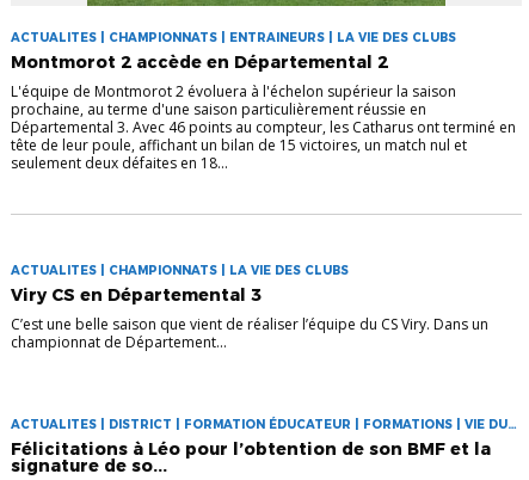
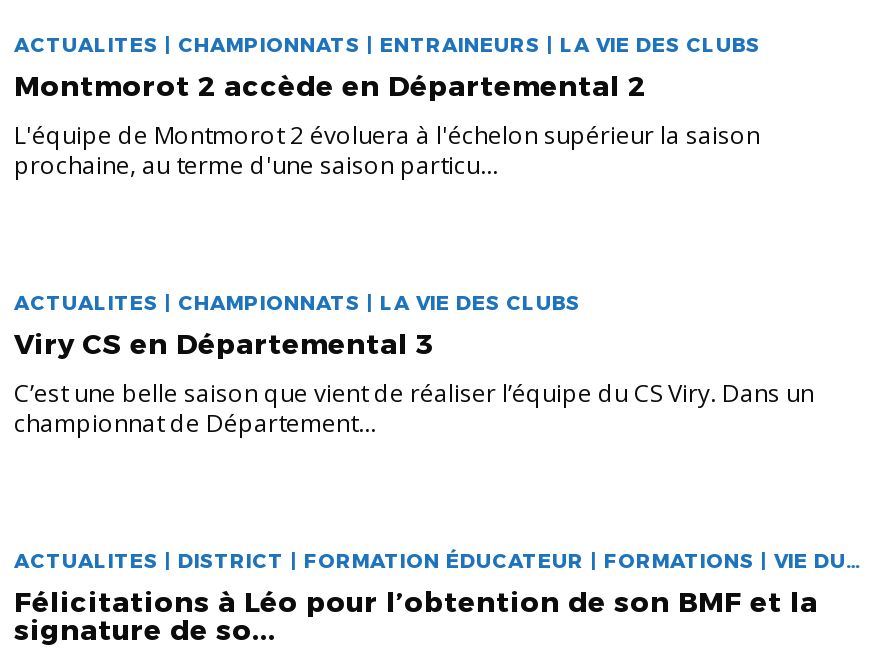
- prochaine, au terme d'une saison particulièrement réussie en
- Départemental 3. Avec 46 points au compteur, les Catharus ont terminé en
- tête de leur poule, affichant un bilan de 15 victoires, un match nul et
- seulement deux défaites en 18...
+ prochaine, au terme d'une saison particu...
